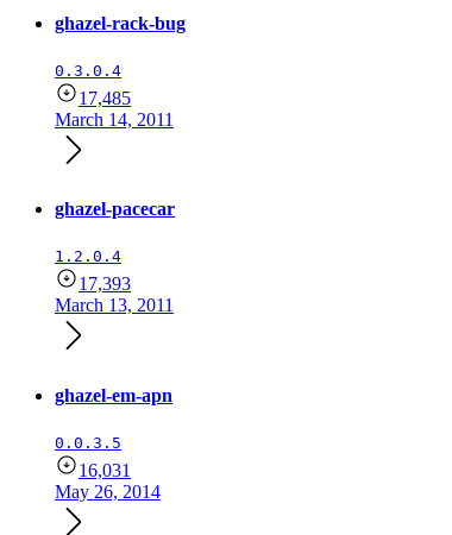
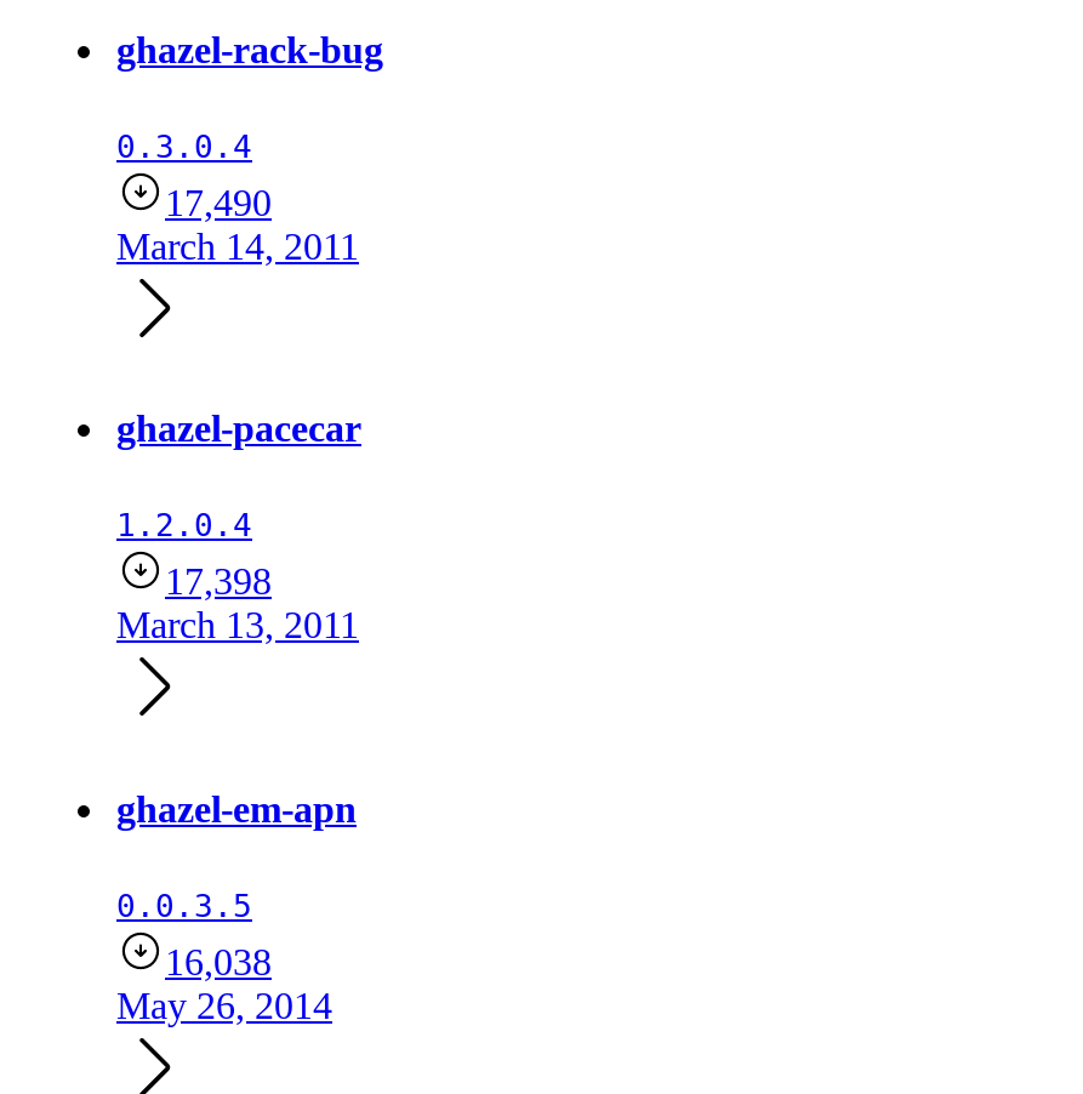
- 17,485
+ 17,490

- 17,393
+ 17,398

- 16,031
+ 16,038
